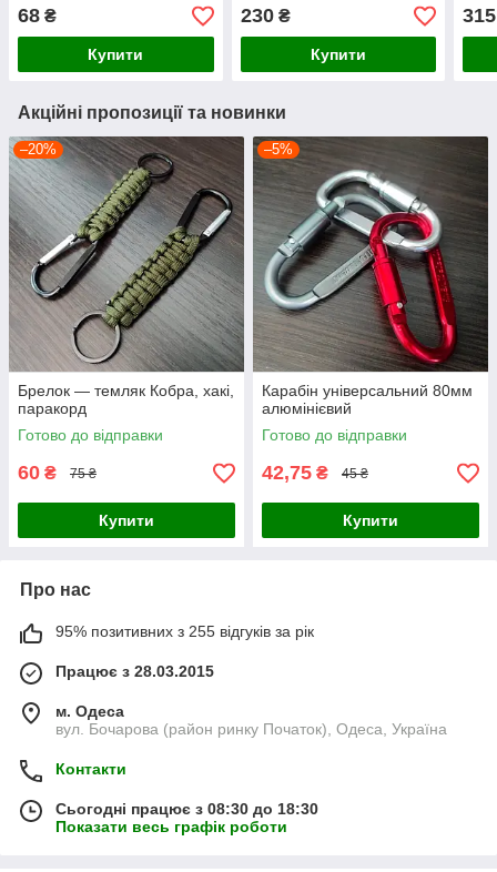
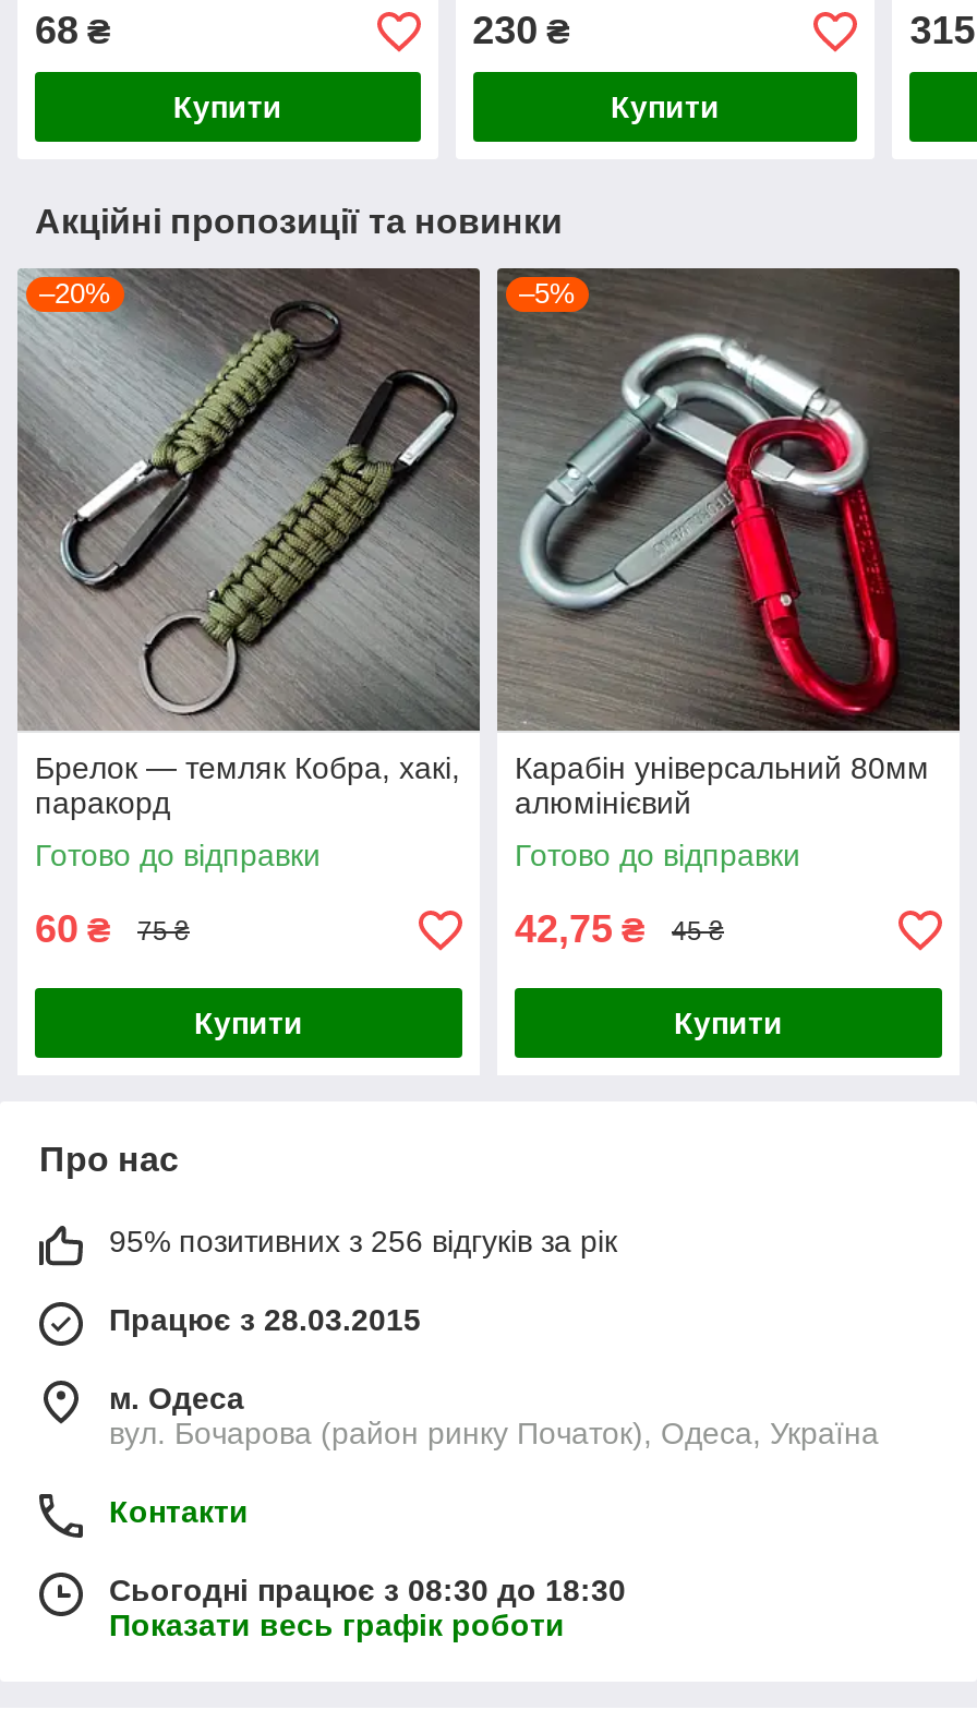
- 95% позитивних з 255 відгуків за рік
+ 95% позитивних з 256 відгуків за рік
